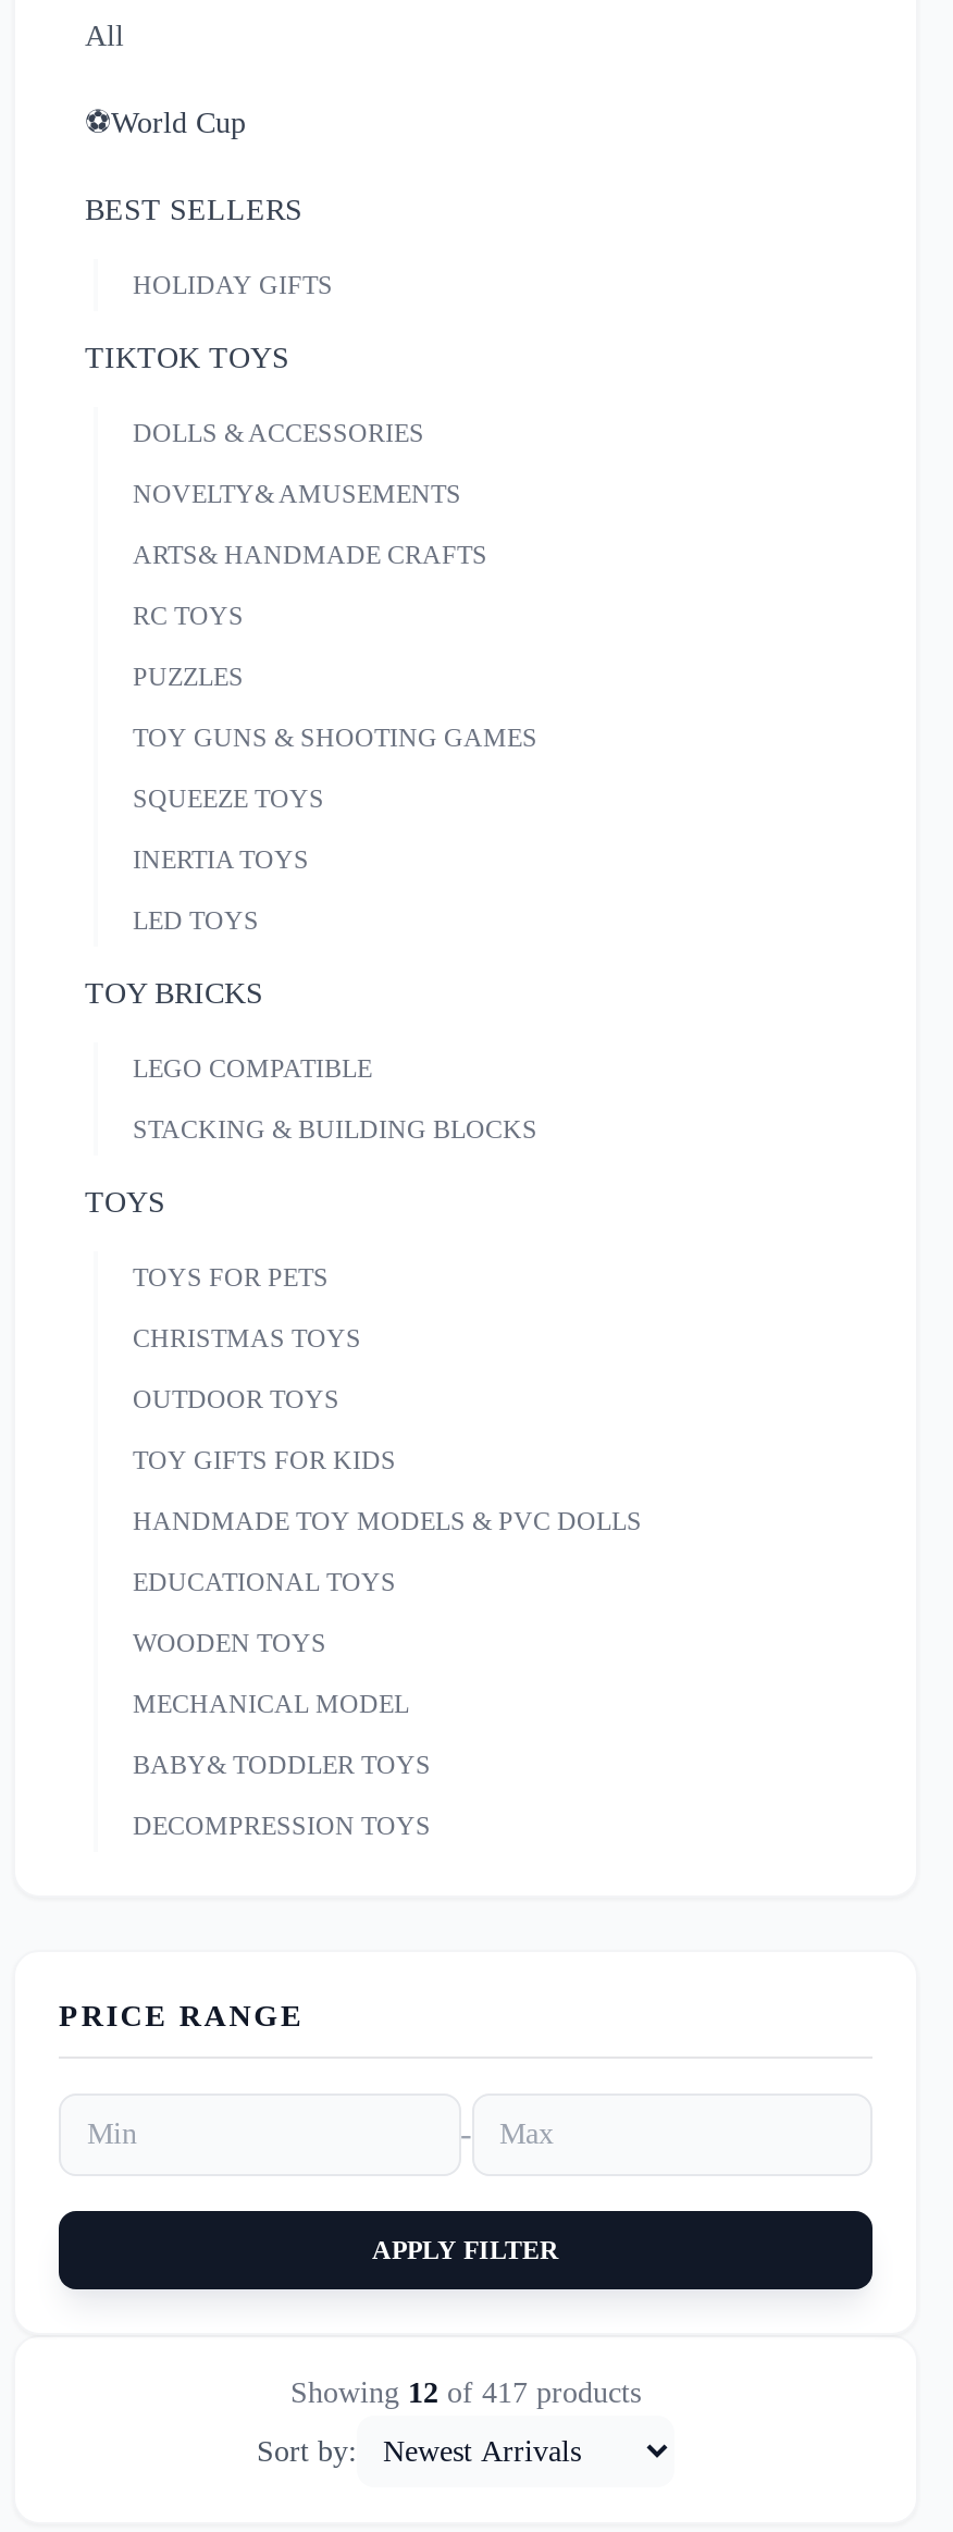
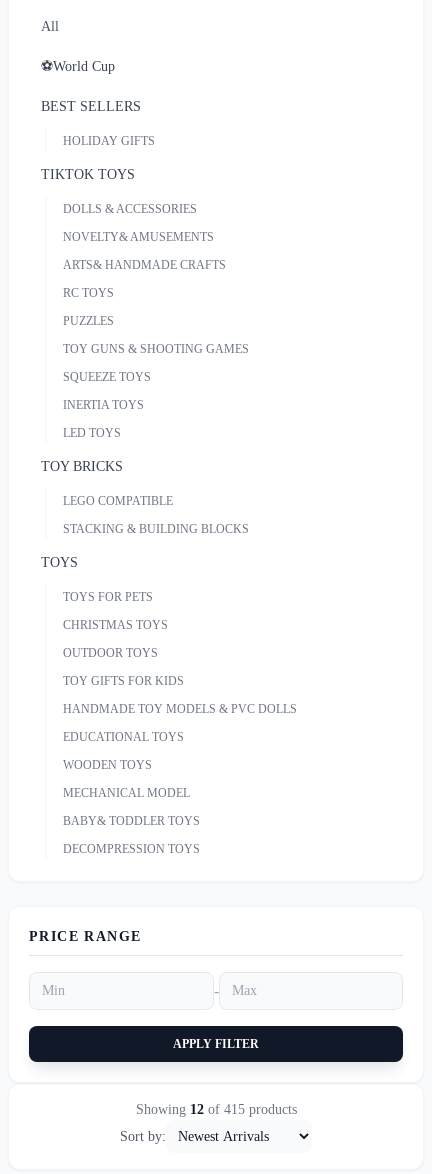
- Showing 12 of 417 products
+ Showing 12 of 415 products
